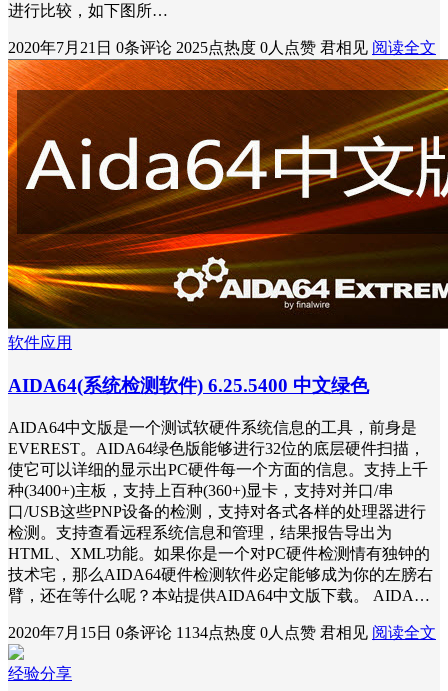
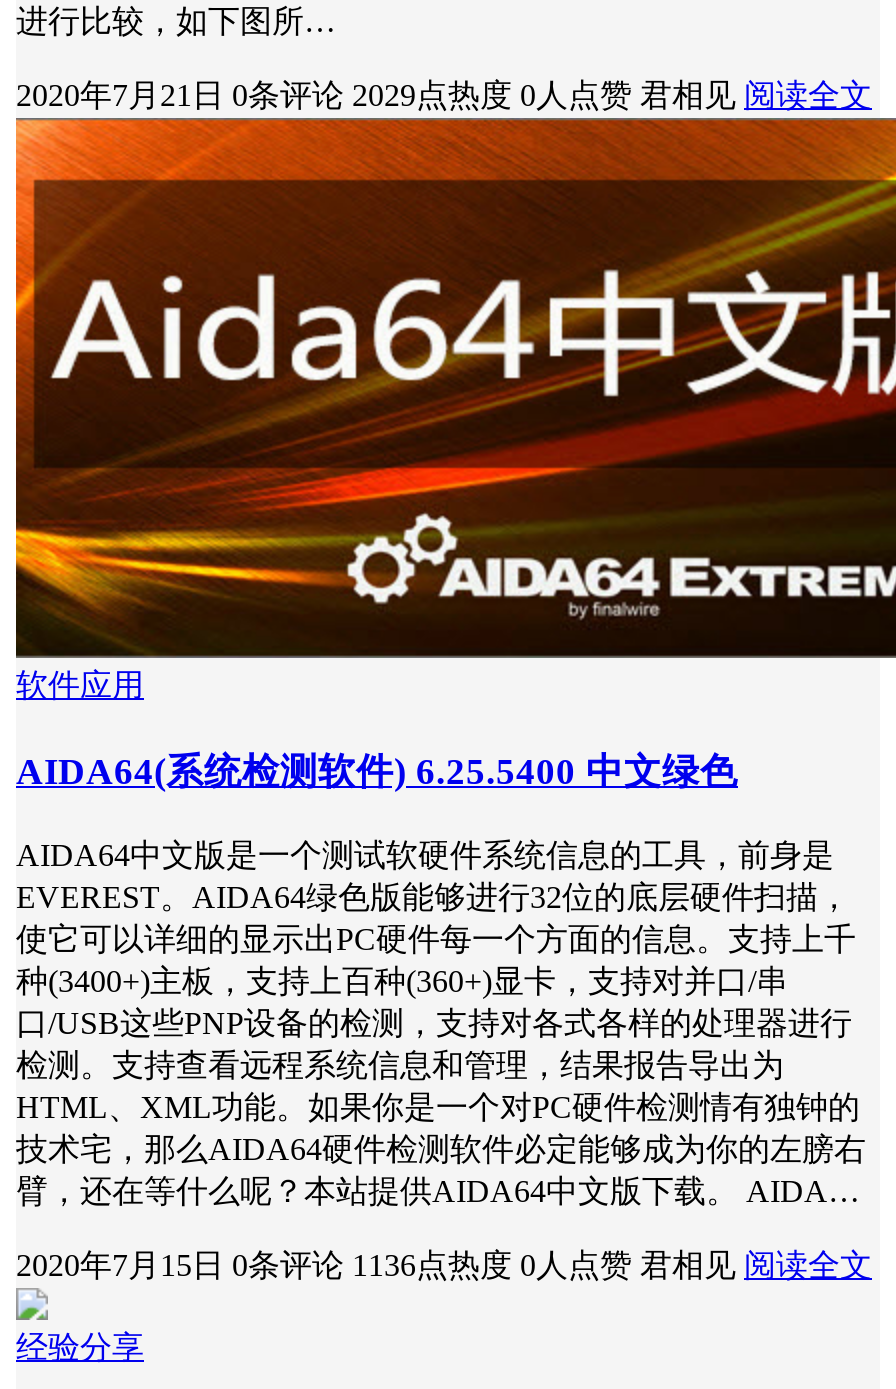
- 2020年7月21日 0条评论 2025点热度 0人点赞 君相见 阅读全文
+ 2020年7月21日 0条评论 2029点热度 0人点赞 君相见 阅读全文

- 2020年7月15日 0条评论 1134点热度 0人点赞 君相见 阅读全文
+ 2020年7月15日 0条评论 1136点热度 0人点赞 君相见 阅读全文
